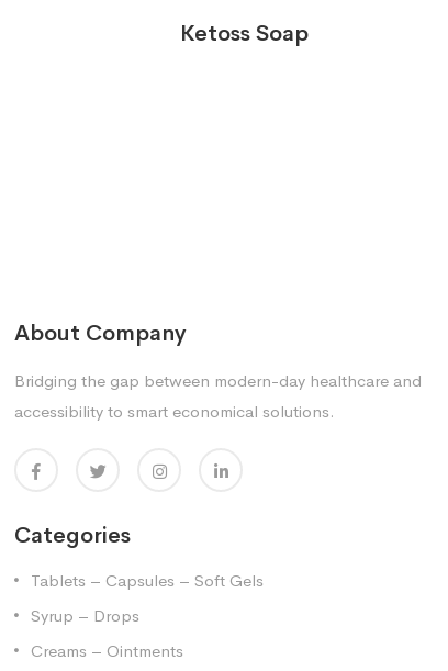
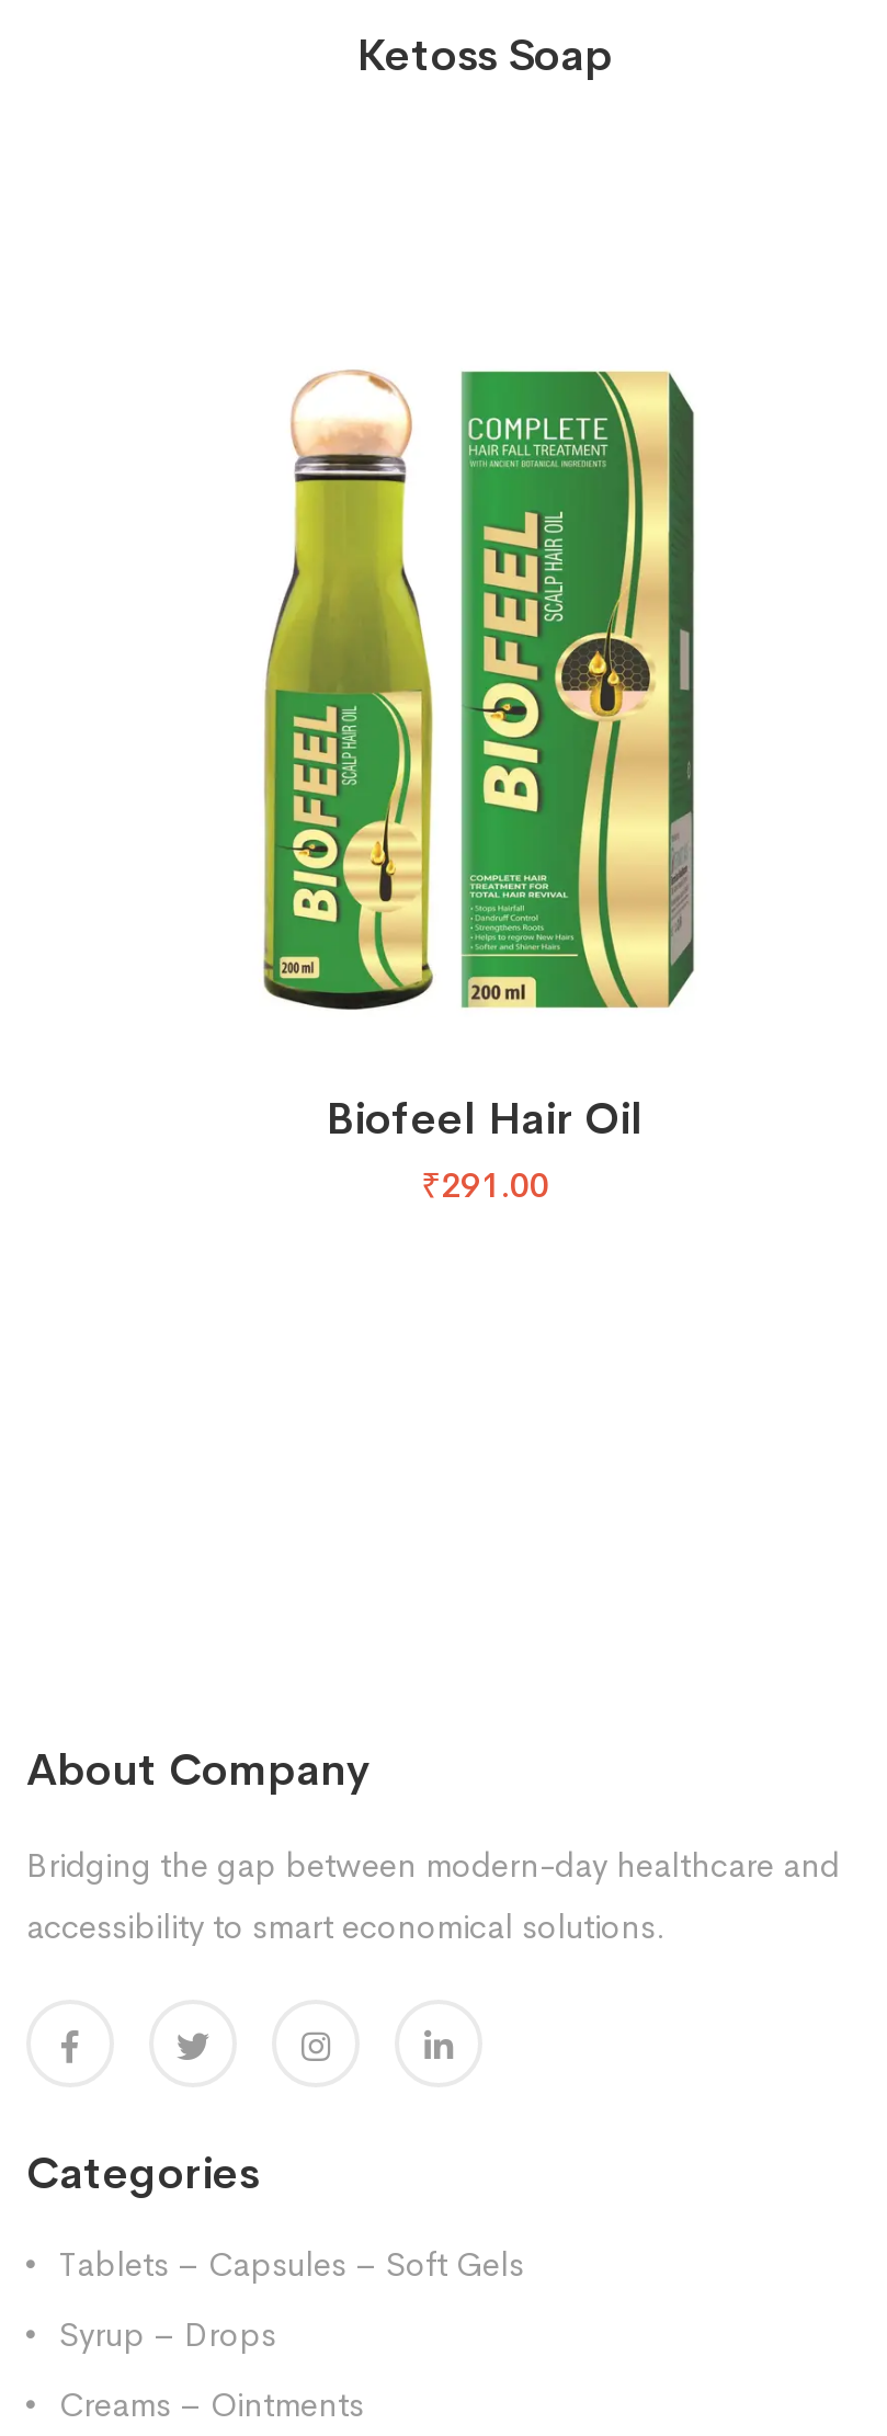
+ [image]
+ Biofeel Hair Oil
+ ₹291.00

+ [image]
